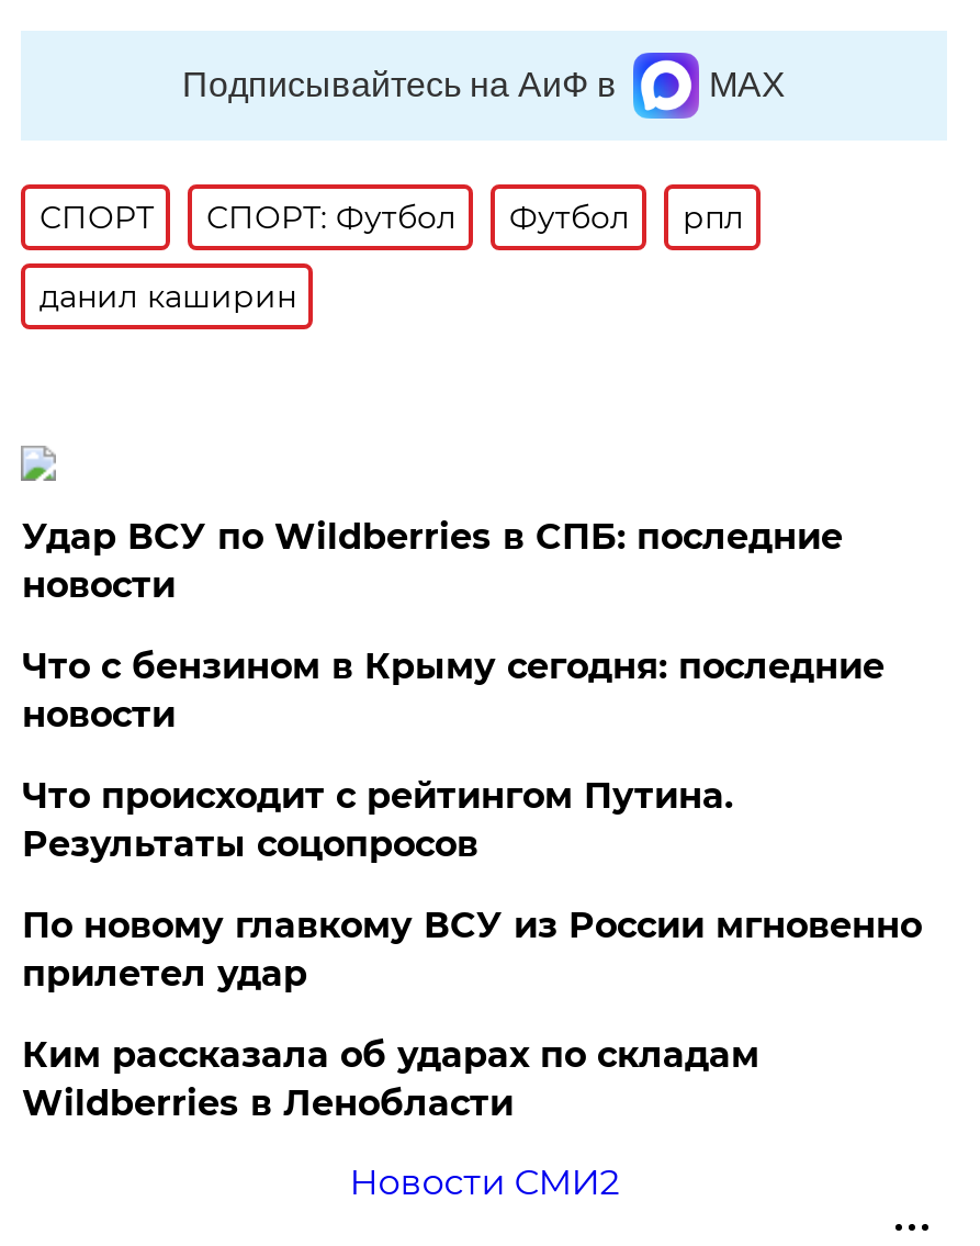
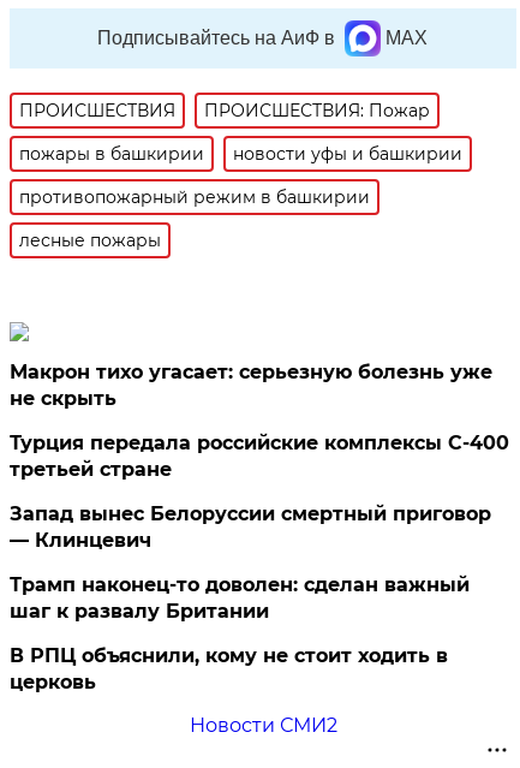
- СПОРТ
- СПОРТ: Футбол
- Футбол
- рпл
- данил каширин
+ ПРОИСШЕСТВИЯ
+ ПРОИСШЕСТВИЯ: Пожар
+ пожары в башкирии
+ новости уфы и башкирии
+ противопожарный режим в башкирии
+ лесные пожары

- Удар ВСУ по Wildberries в СПБ: последние
- новости
- Что с бензином в Крыму сегодня: последние
- новости
- Что происходит с рейтингом Путина.
- Результаты соцопросов
- По новому главкому ВСУ из России мгновенно
- прилетел удар
- Ким рассказала об ударах по складам
- Wildberries в Ленобласти
+ Макрон тихо угасает: серьезную болезнь уже
+ не скрыть
+ Турция передала российские комплексы С-400
+ третьей стране
+ Запад вынес Белоруссии смертный приговор
+ — Клинцевич
+ Трамп наконец-то доволен: сделан важный
+ шаг к развалу Британии
+ В РПЦ объяснили, кому не стоит ходить в
+ церковь
